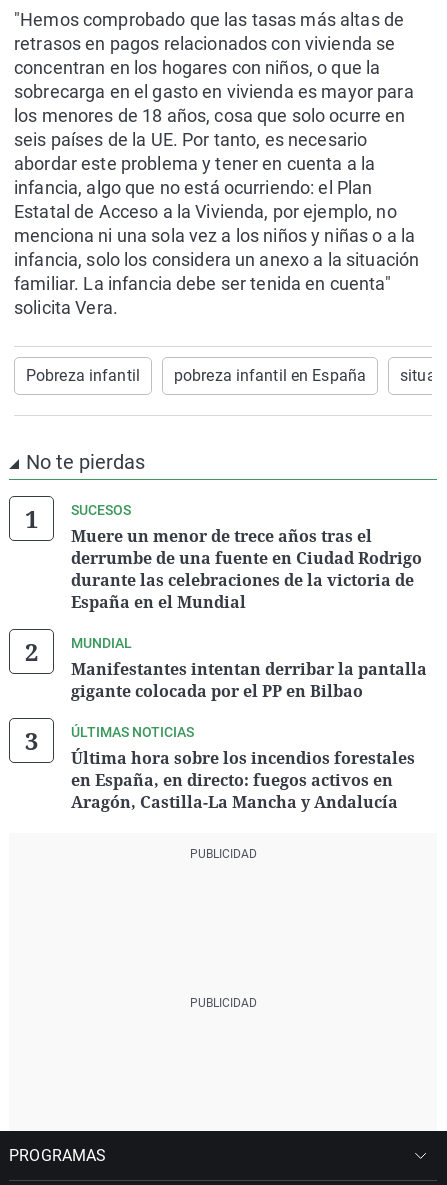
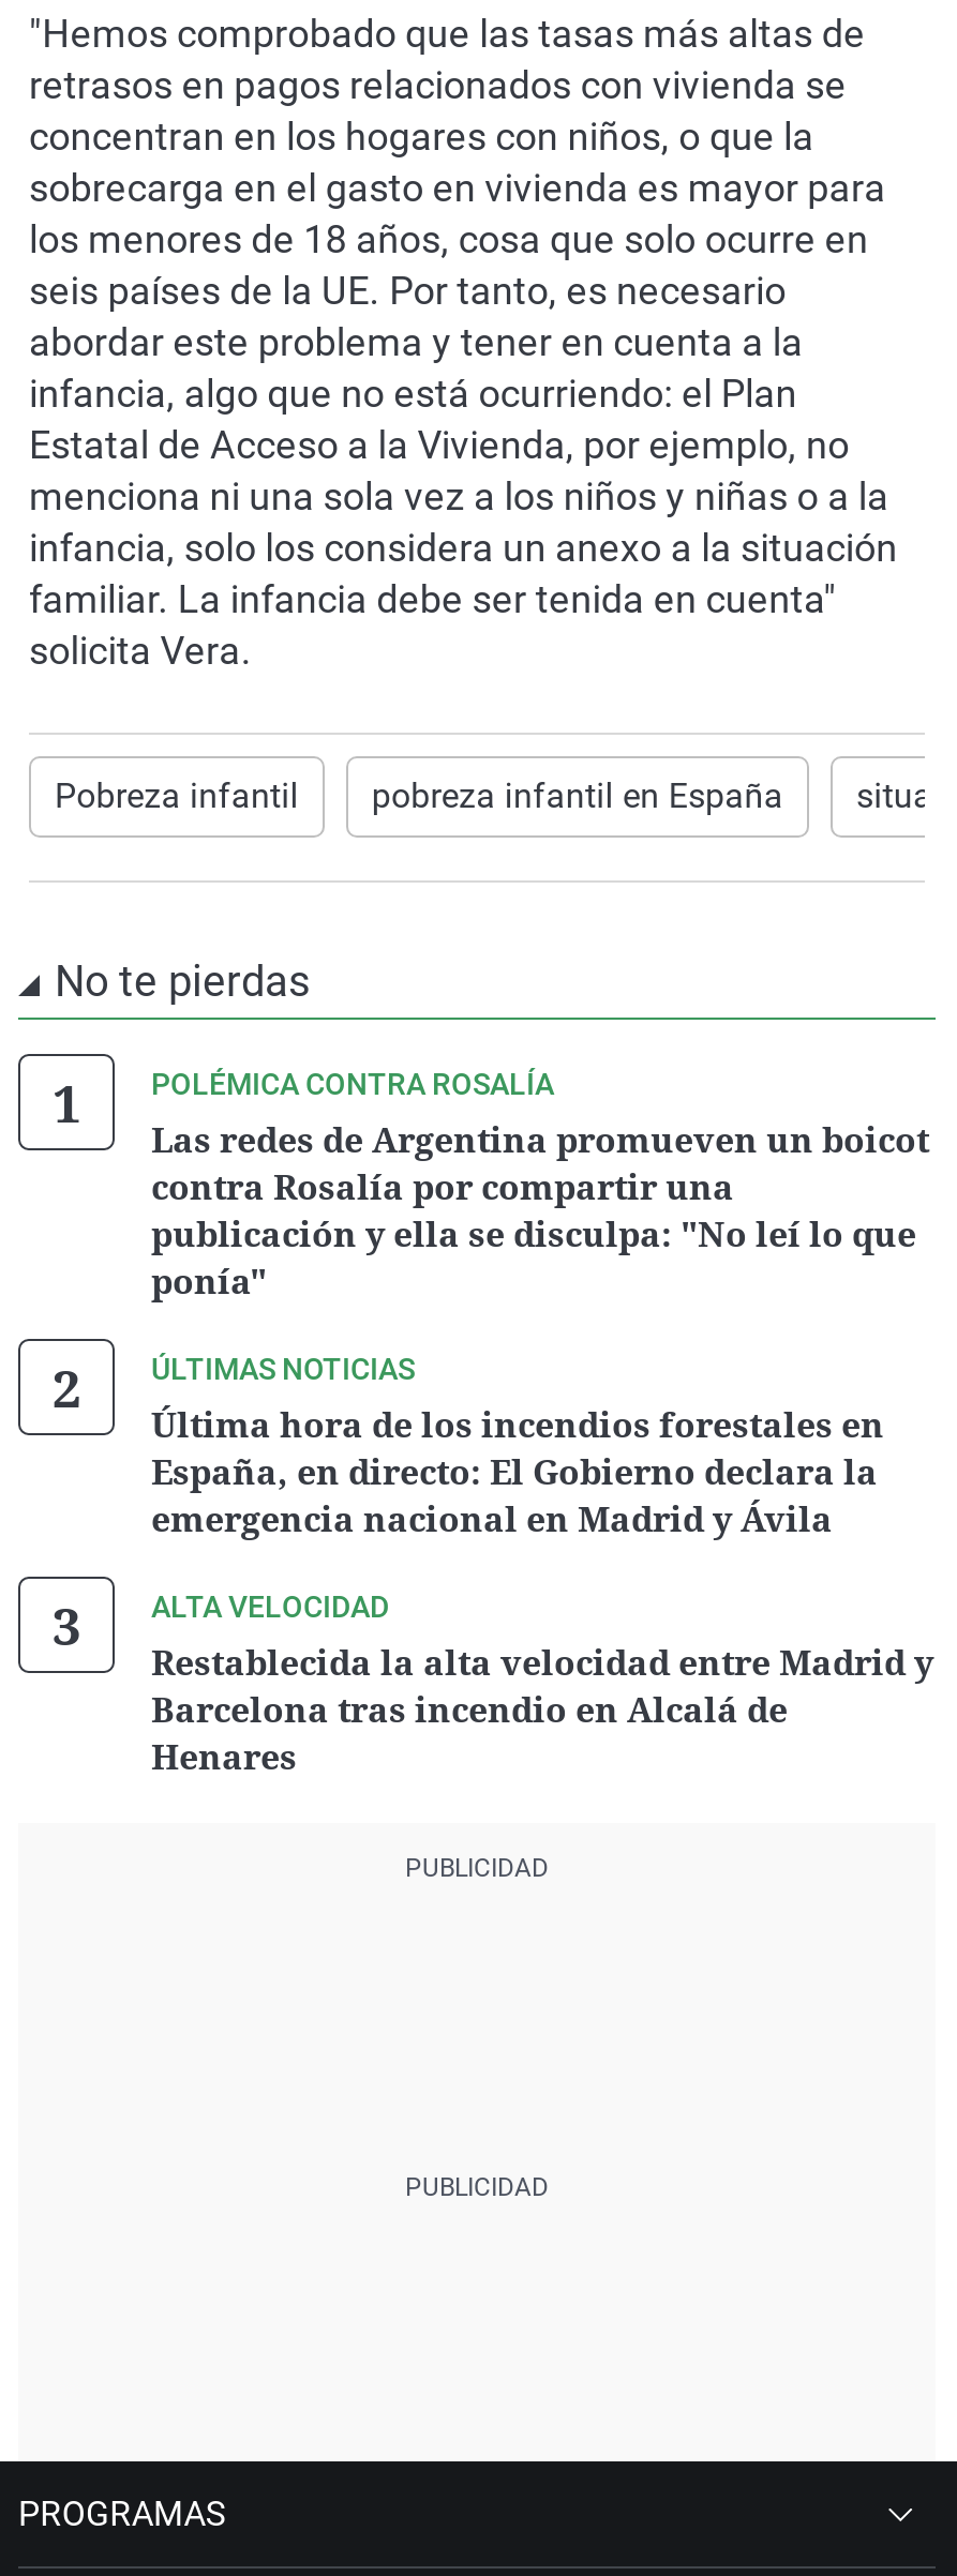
- SUCESOS
- Muere un menor de trece años tras el
- derrumbe de una fuente en Ciudad Rodrigo
- durante las celebraciones de la victoria de
- España en el Mundial
- MUNDIAL
- Manifestantes intentan derribar la pantalla
- gigante colocada por el PP en Bilbao
+ POLÉMICA CONTRA ROSALÍA
+ Las redes de Argentina promueven un boicot
+ contra Rosalía por compartir una
+ publicación y ella se disculpa: "No leí lo que
+ ponía"

moved up: ÚLTIMAS NOTICIAS

- Última hora sobre los incendios forestales
- en España, en directo: fuegos activos en
- Aragón, Castilla-La Mancha y Andalucía
+ Última hora de los incendios forestales en
+ España, en directo: El Gobierno declara la
+ emergencia nacional en Madrid y Ávila
+ ALTA VELOCIDAD
+ Restablecida la alta velocidad entre Madrid y
+ Barcelona tras incendio en Alcalá de
+ Henares
